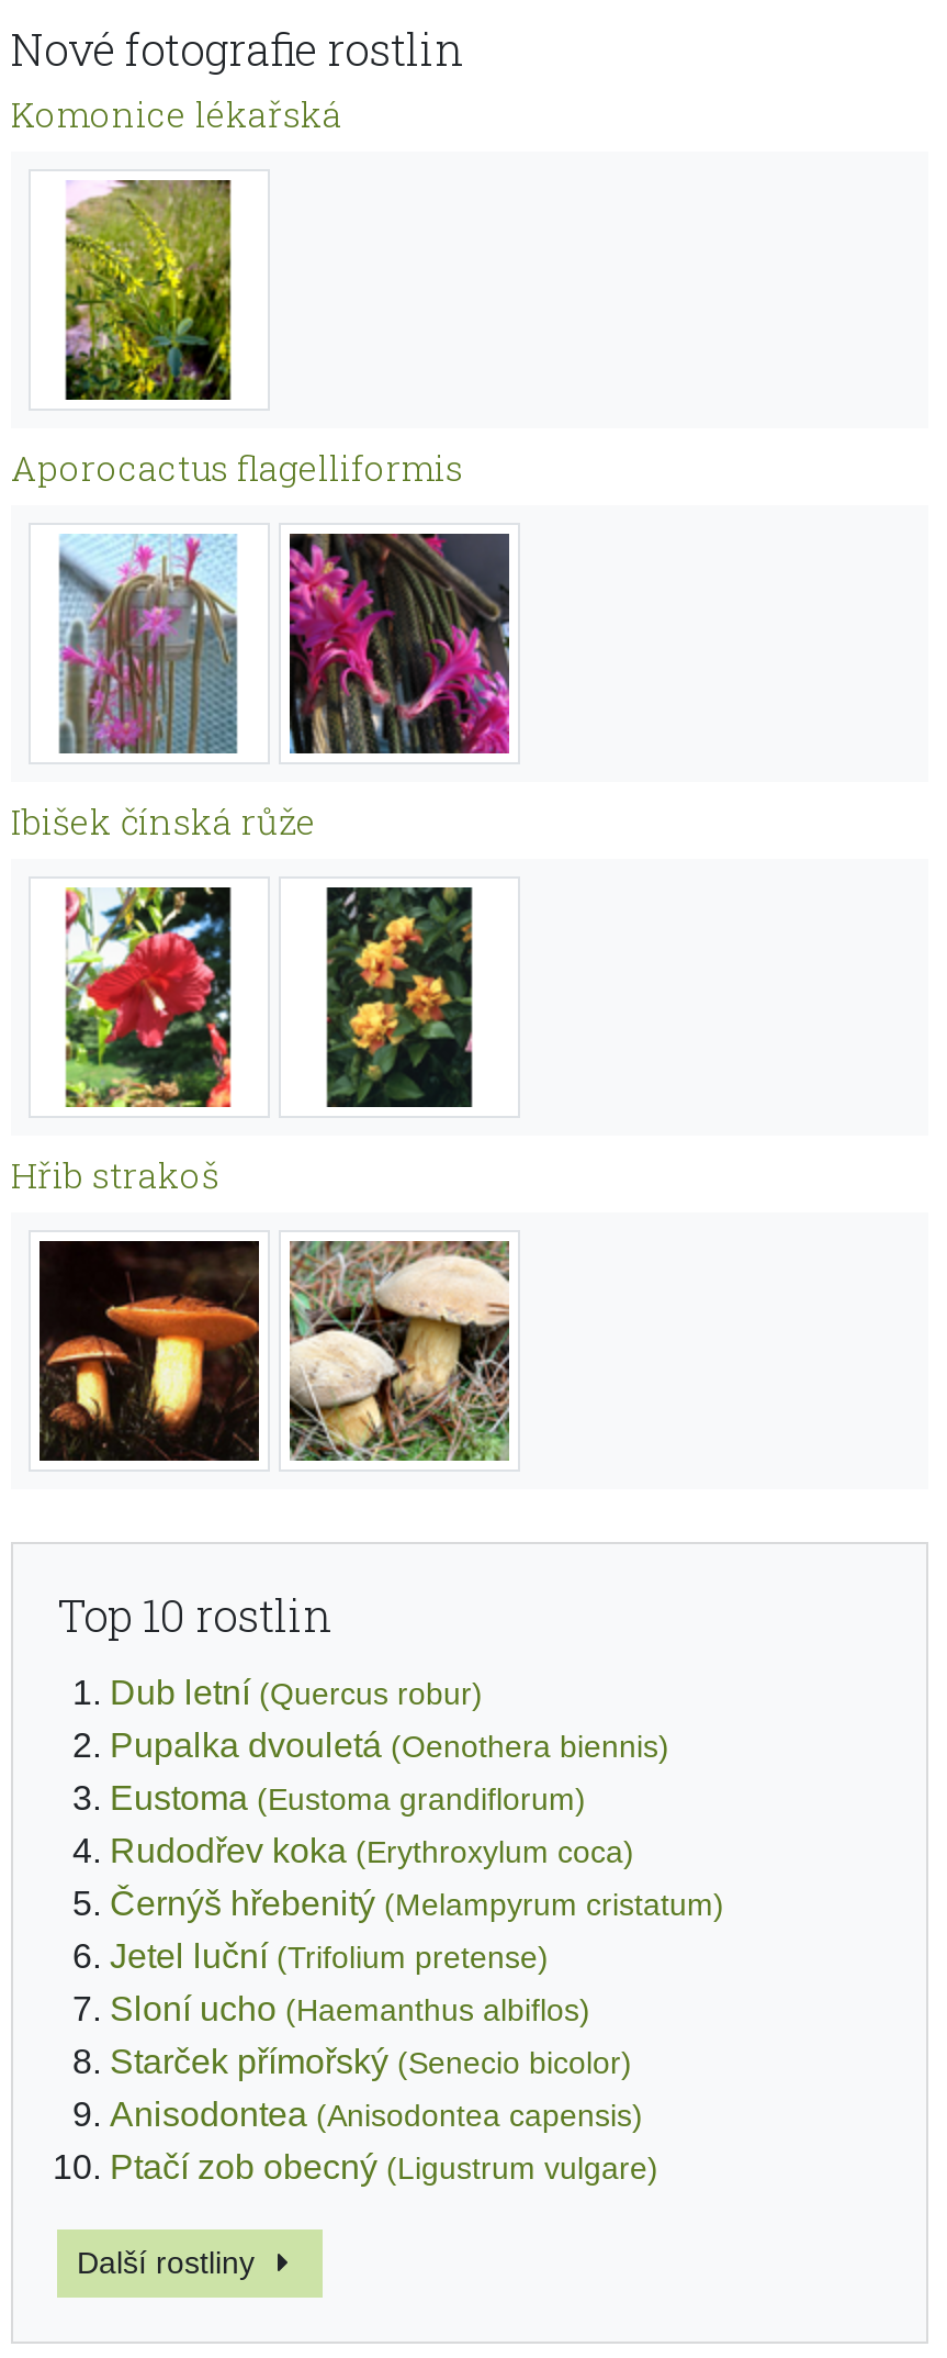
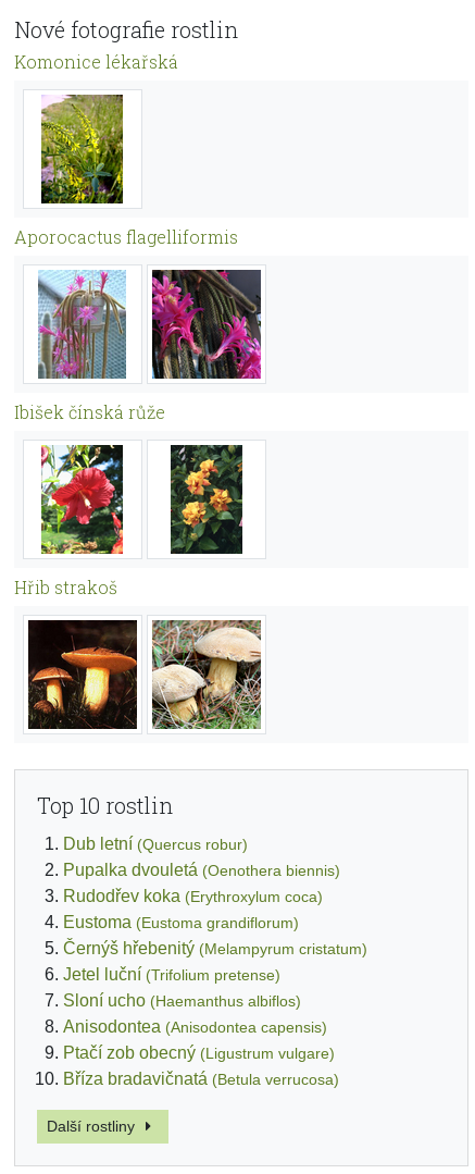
moved down: Eustoma (Eustoma grandiflorum)

moved up: Rudodřev koka (Erythroxylum coca)

- Starček přímořský (Senecio bicolor)

moved up: Anisodontea (Anisodontea capensis) | Ptačí zob obecný (Ligustrum vulgare)

+ Bříza bradavičnatá (Betula verrucosa)
